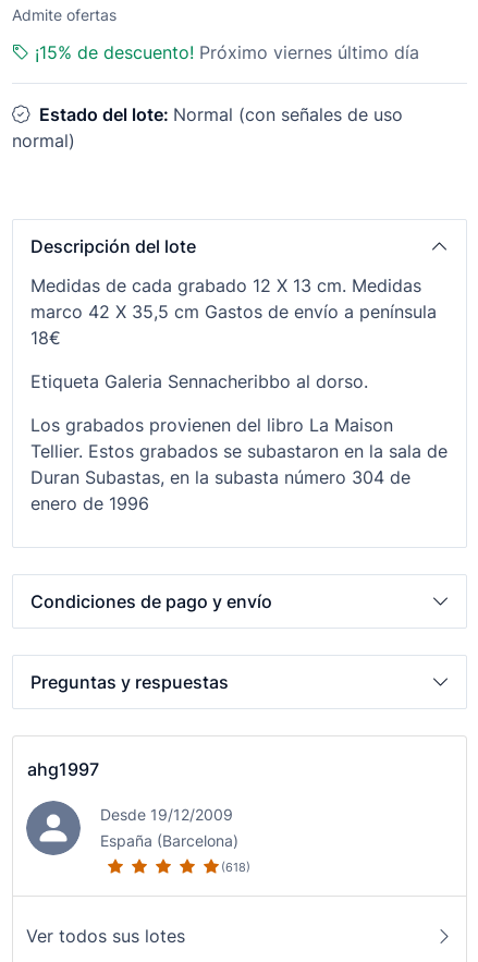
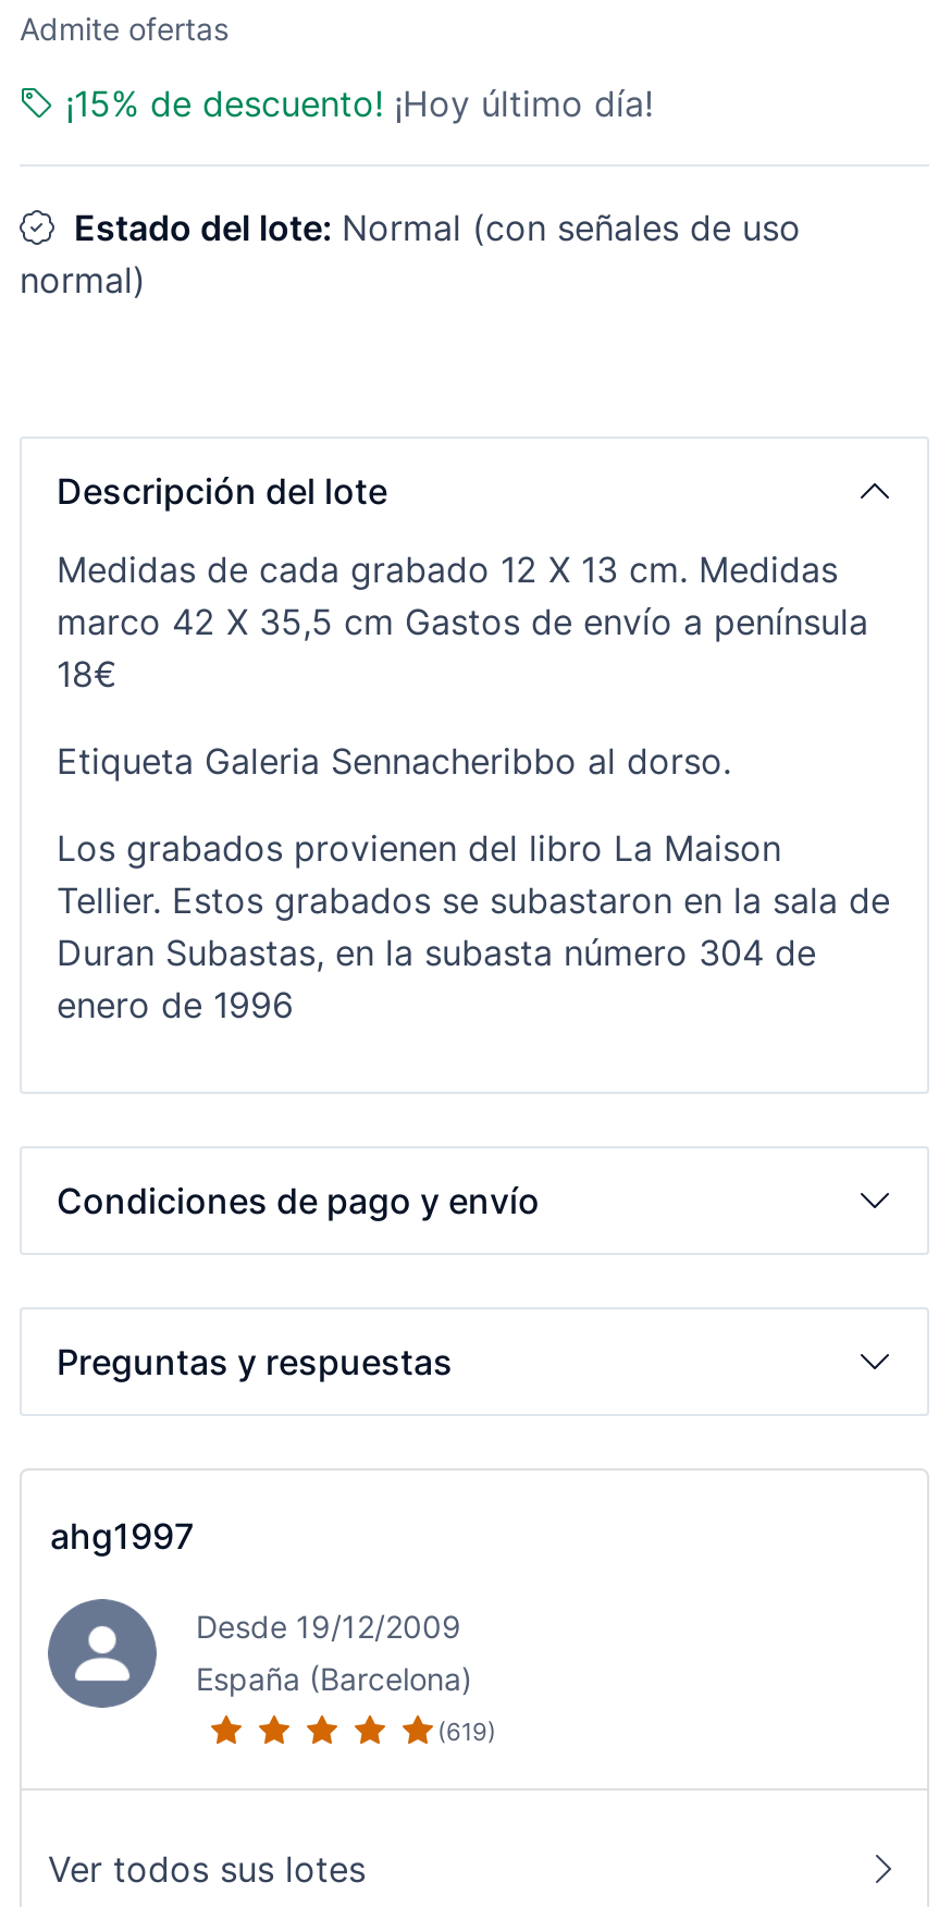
- ¡15% de descuento! Próximo viernes último día
+ ¡15% de descuento! ¡Hoy último día!

- (618)
+ (619)
